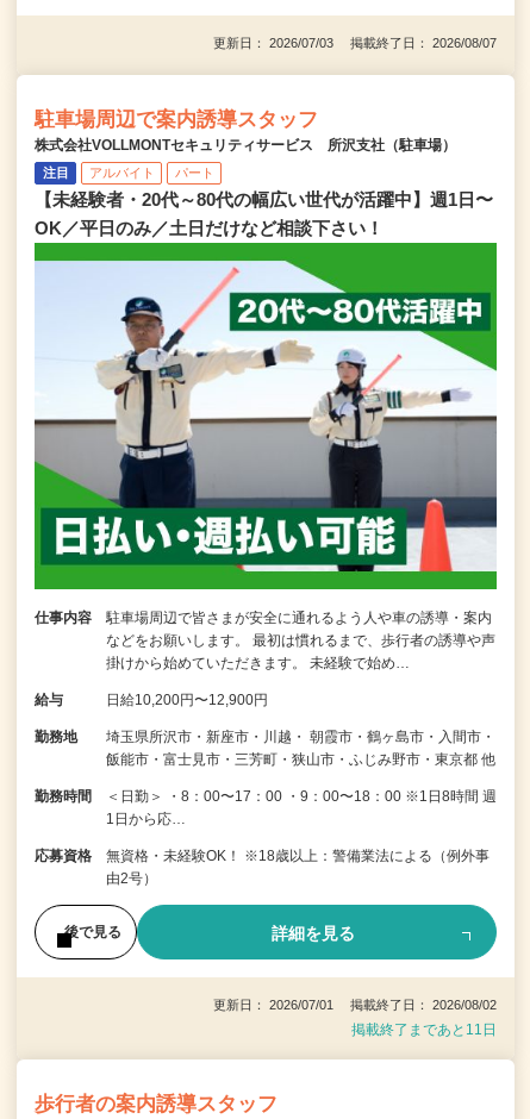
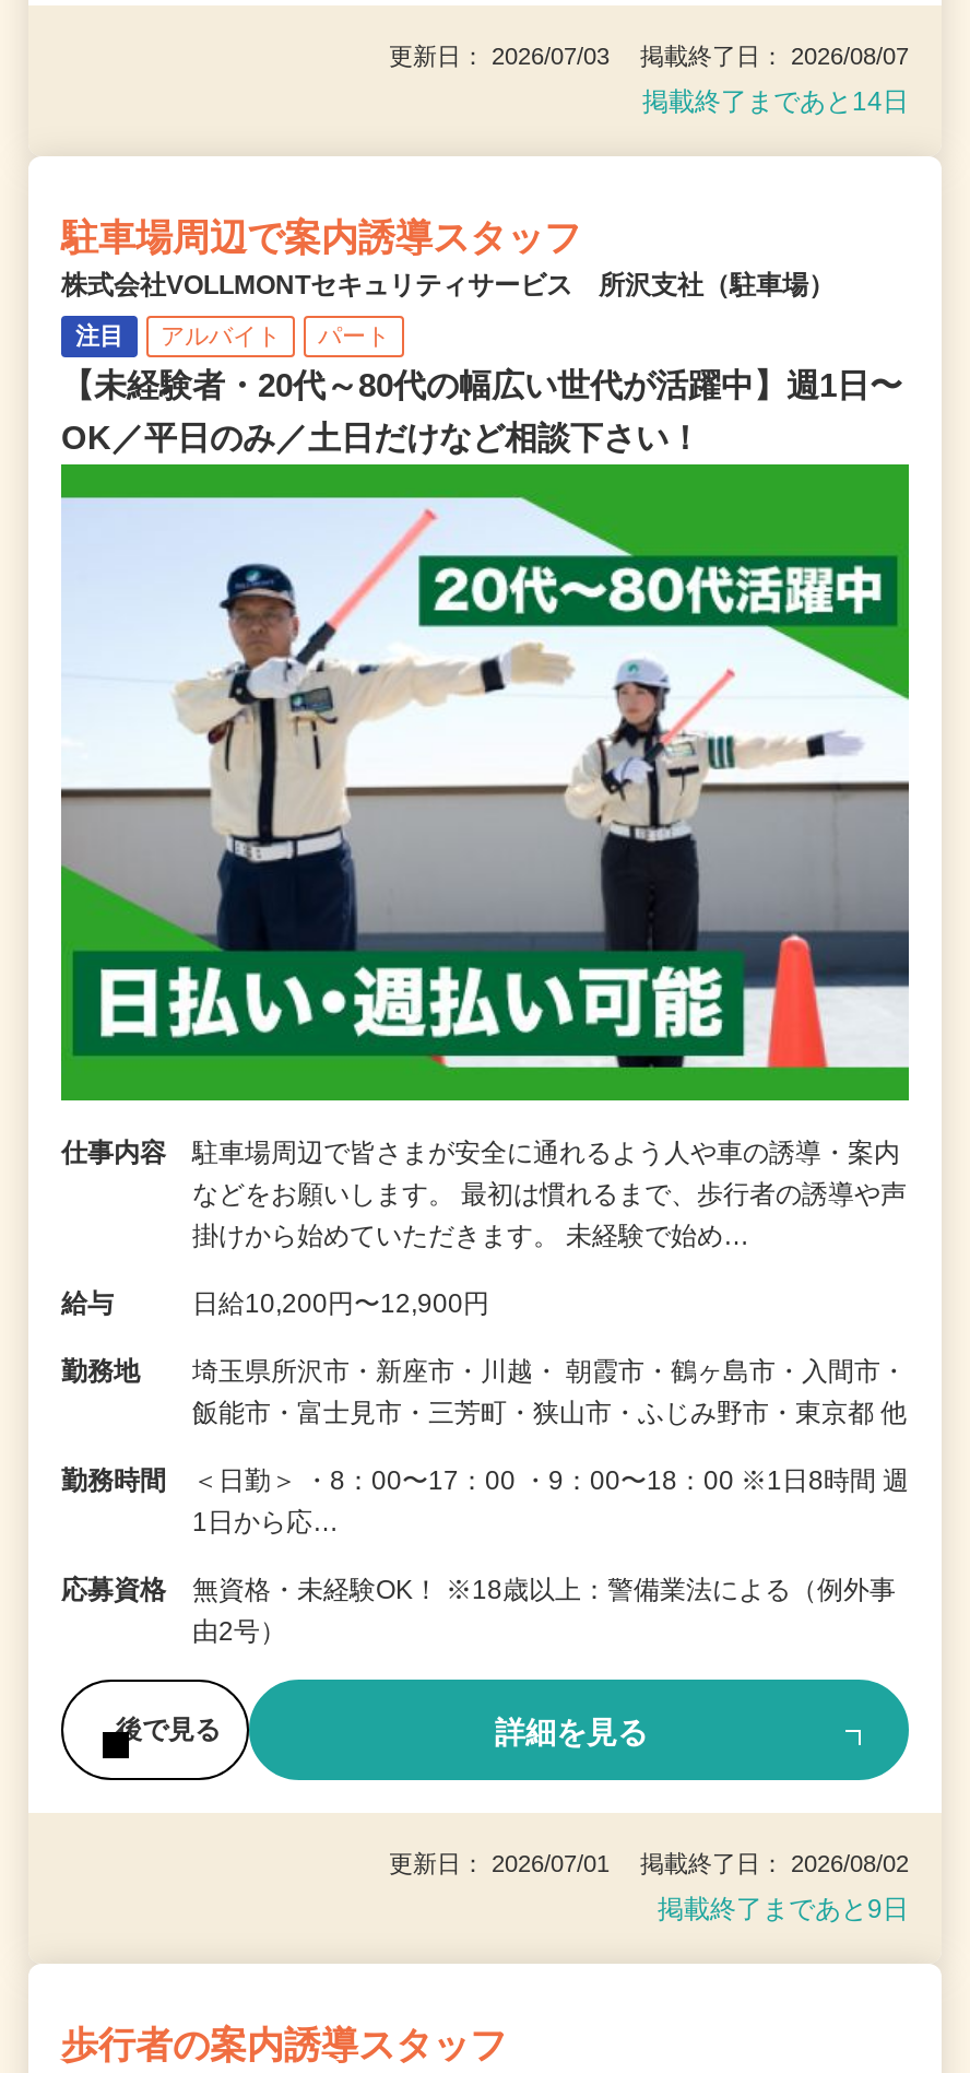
+ 掲載終了まであと14日

- 掲載終了まであと11日
+ 掲載終了まであと9日
